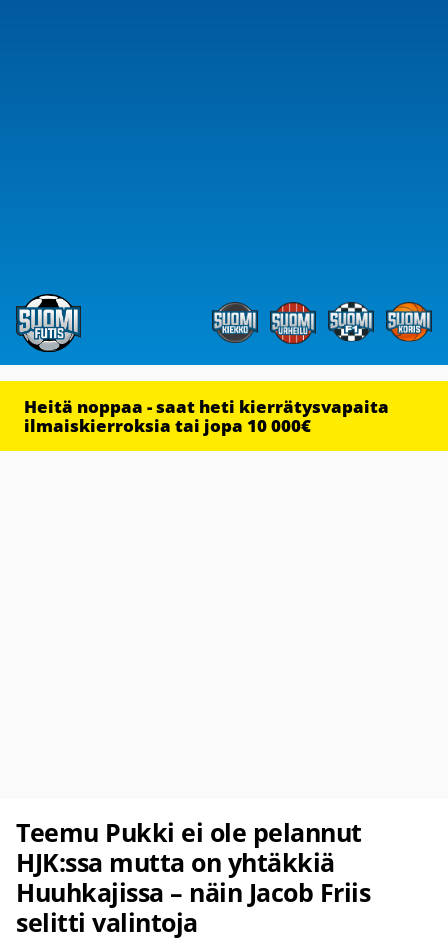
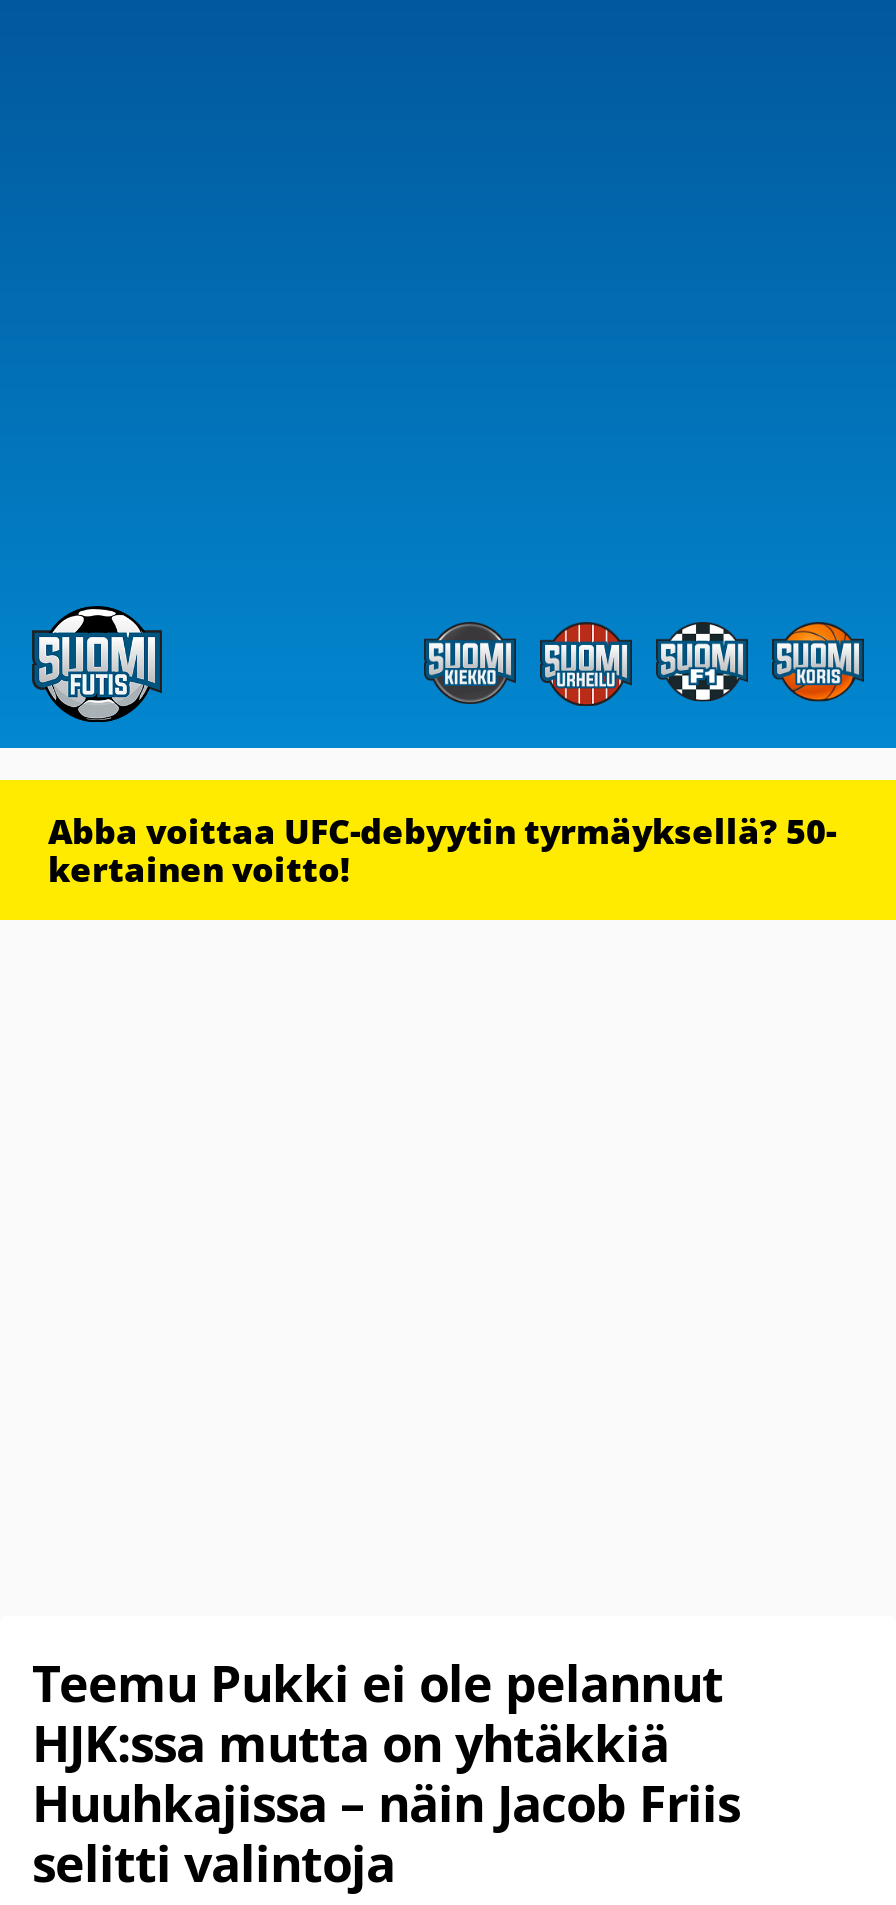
- Heitä noppaa - saat heti kierrätysvapaita
- ilmaiskierroksia tai jopa 10 000€
+ Abba voittaa UFC-debyytin tyrmäyksellä? 50-
+ kertainen voitto!
